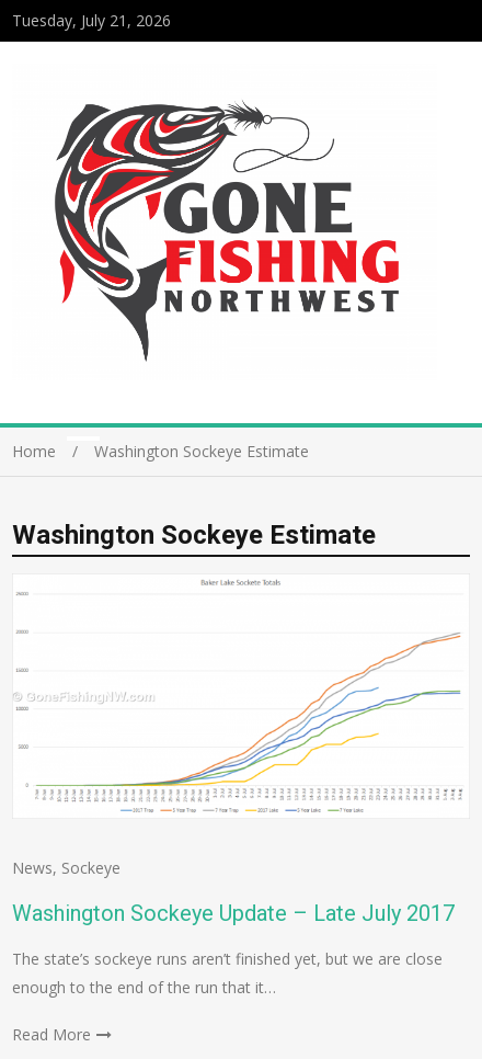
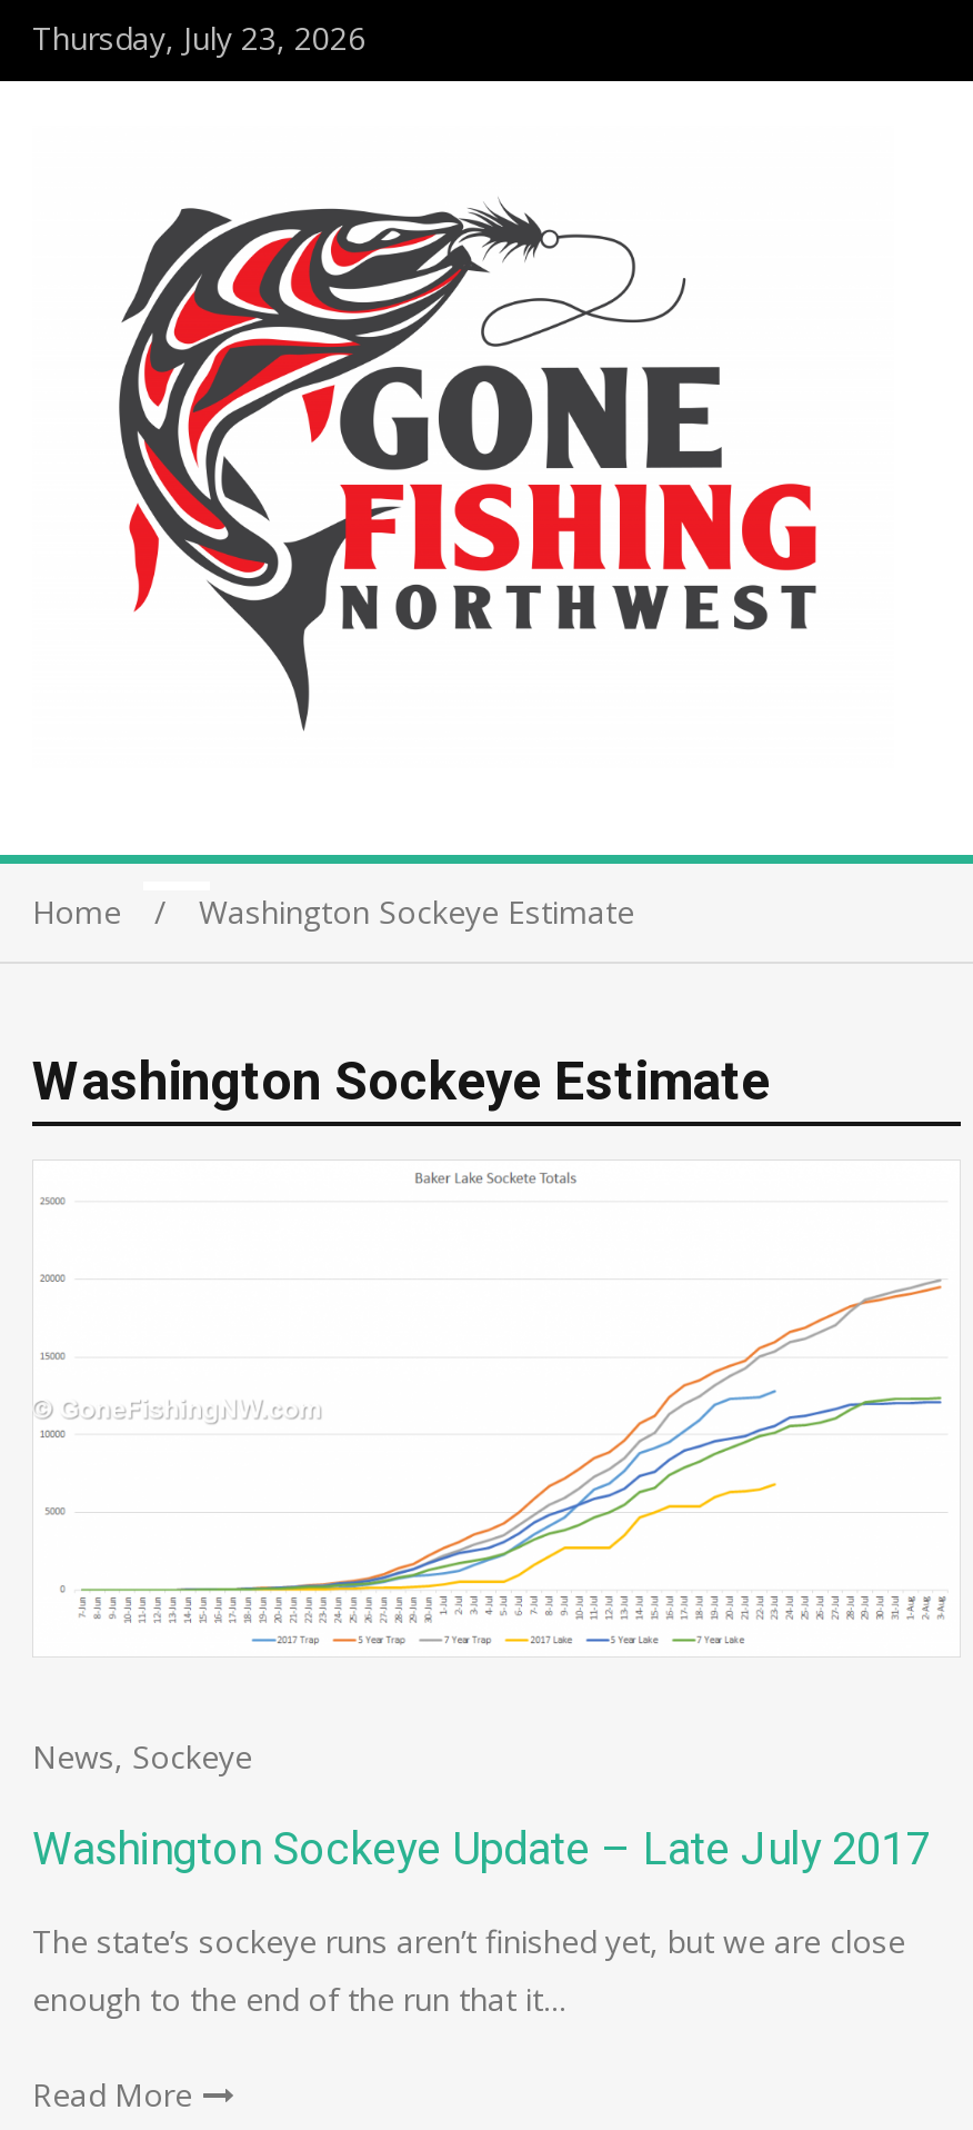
- Tuesday, July 21, 2026
+ Thursday, July 23, 2026
